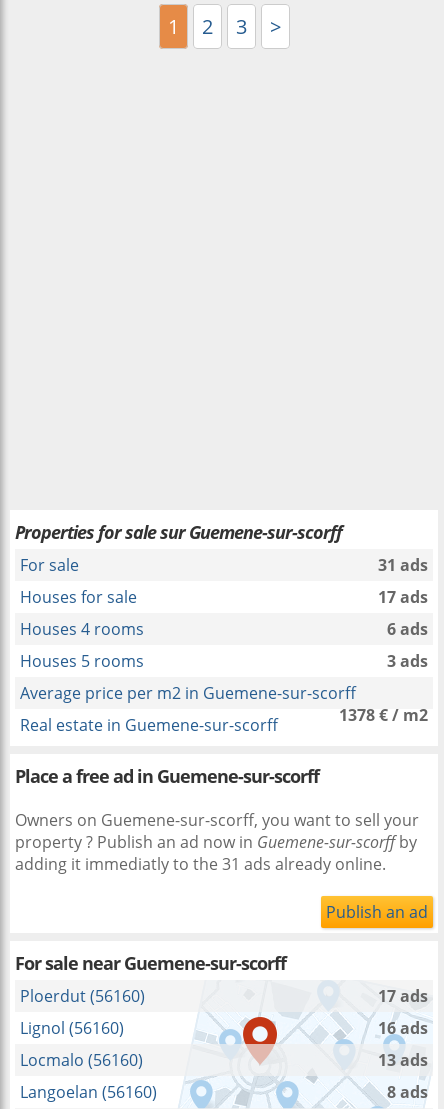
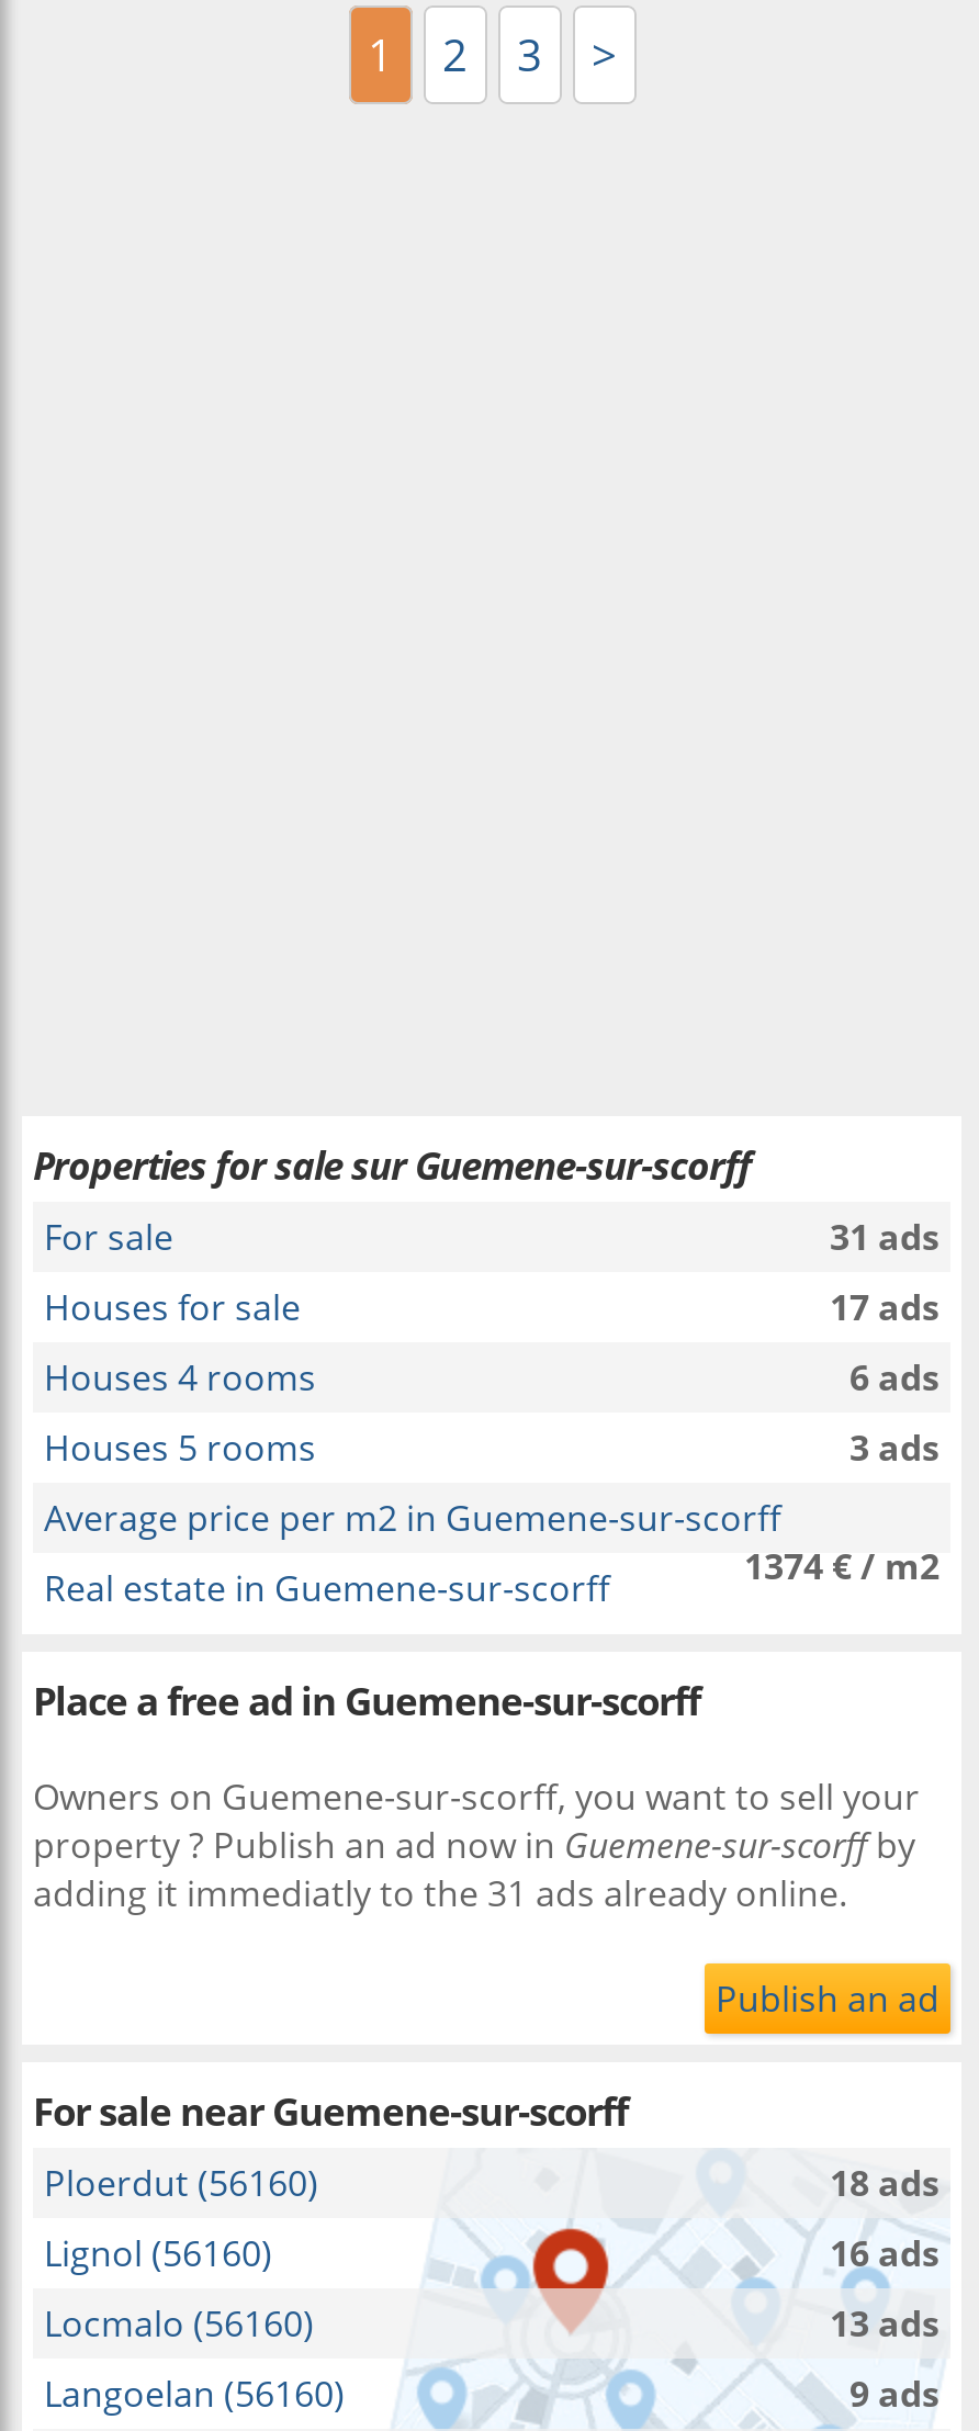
- 1378 € / m2
+ 1374 € / m2

- 17 ads
+ 18 ads

- 8 ads
+ 9 ads
